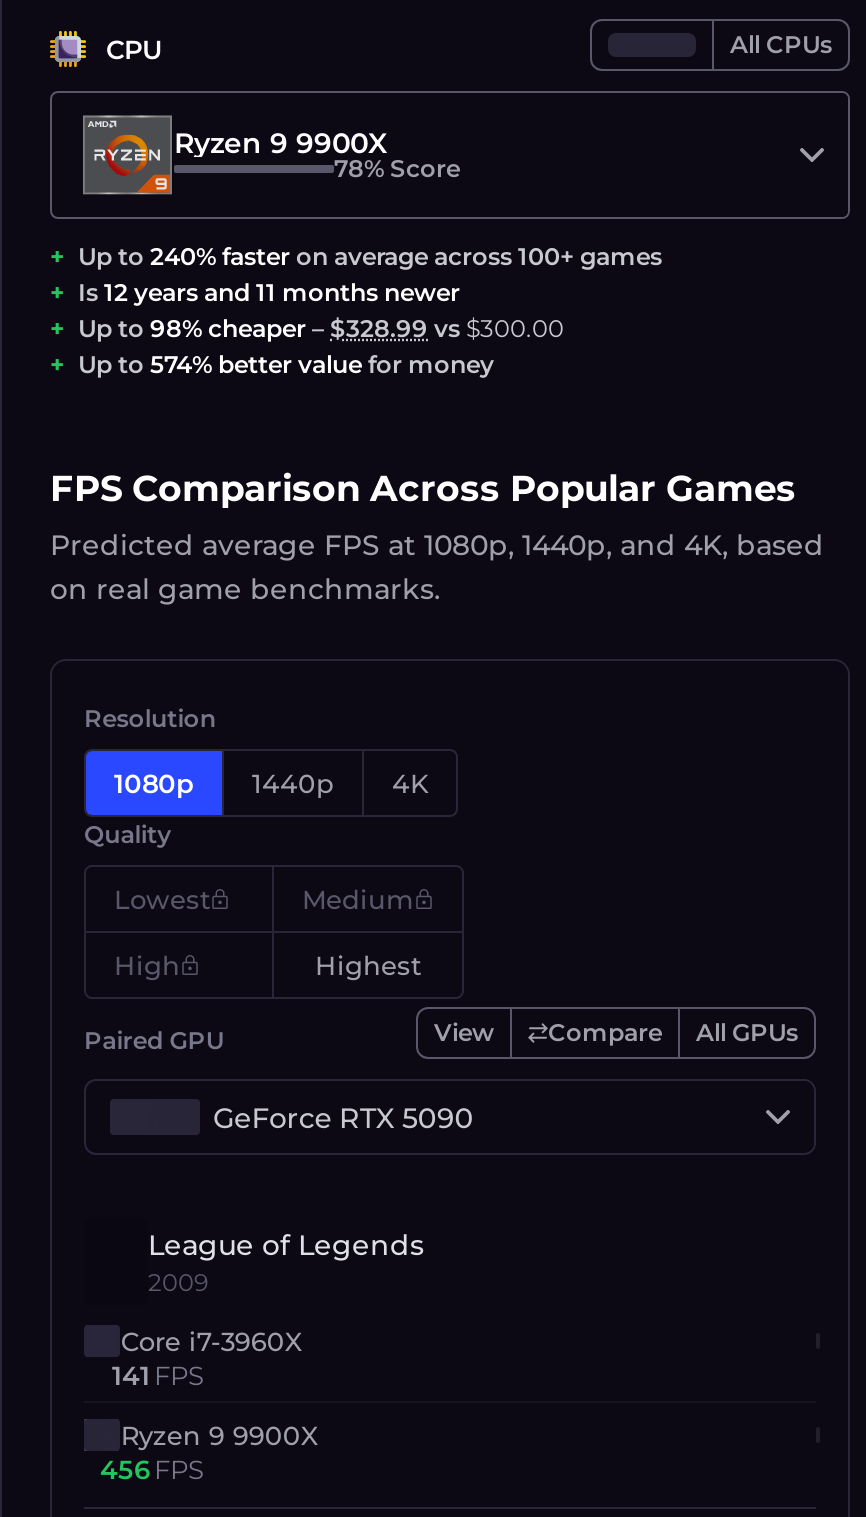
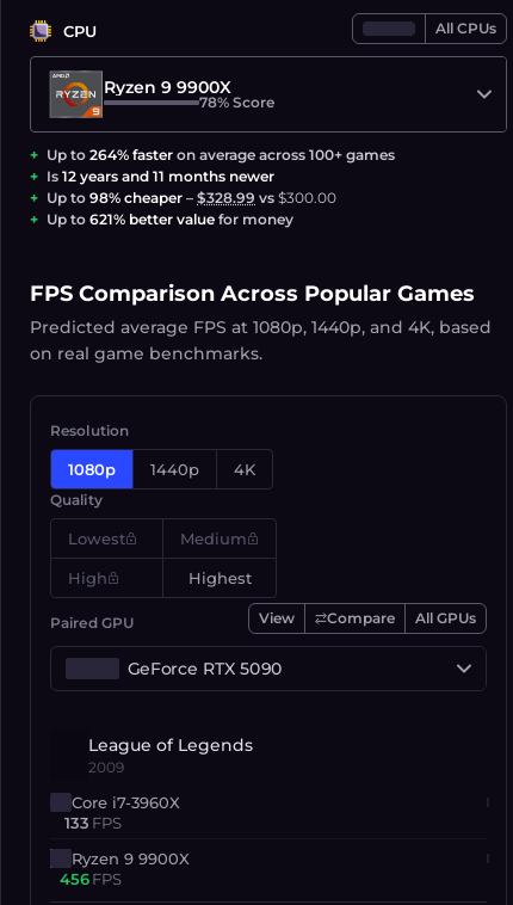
- Up to 240% faster on average across 100+ games
+ Up to 264% faster on average across 100+ games

- Up to 574% better value for money
+ Up to 621% better value for money

- 141 FPS
+ 133 FPS
